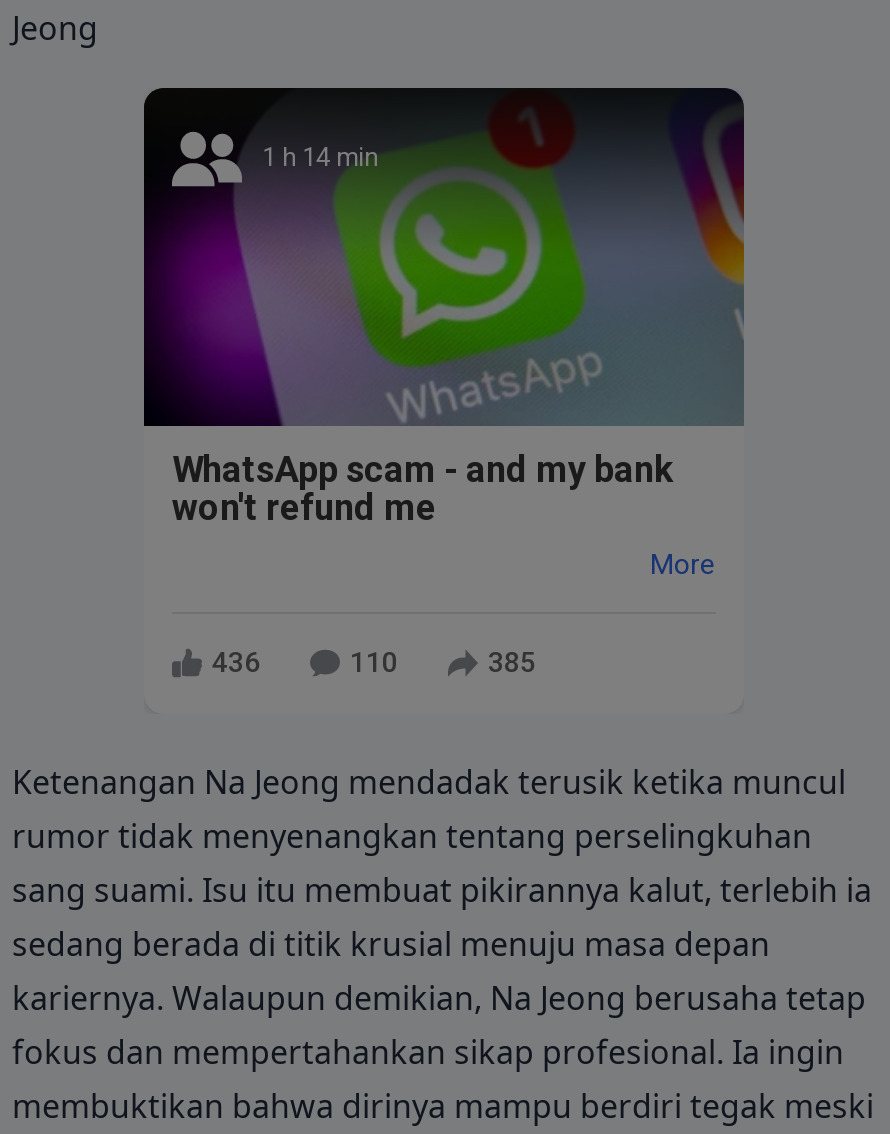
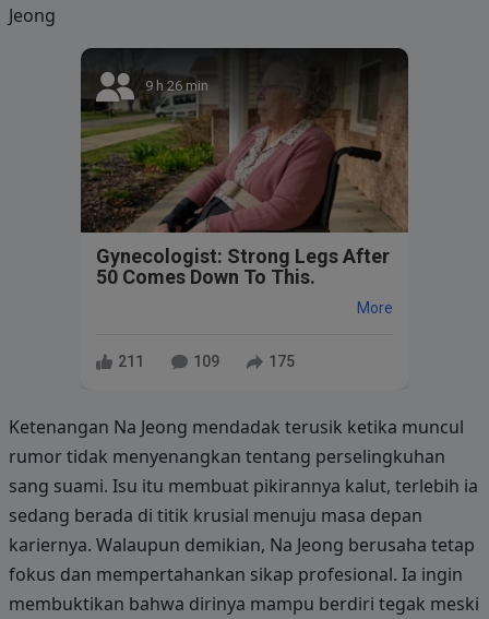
- [image]
- 1 h 14 min
+ [image]
+ 9 h 26 min

- WhatsApp scam - and my bank
- won't refund me
+ Gynecologist: Strong Legs After
+ 50 Comes Down To This.

- 436
+ 211

- 110
+ 109

- 385
+ 175
